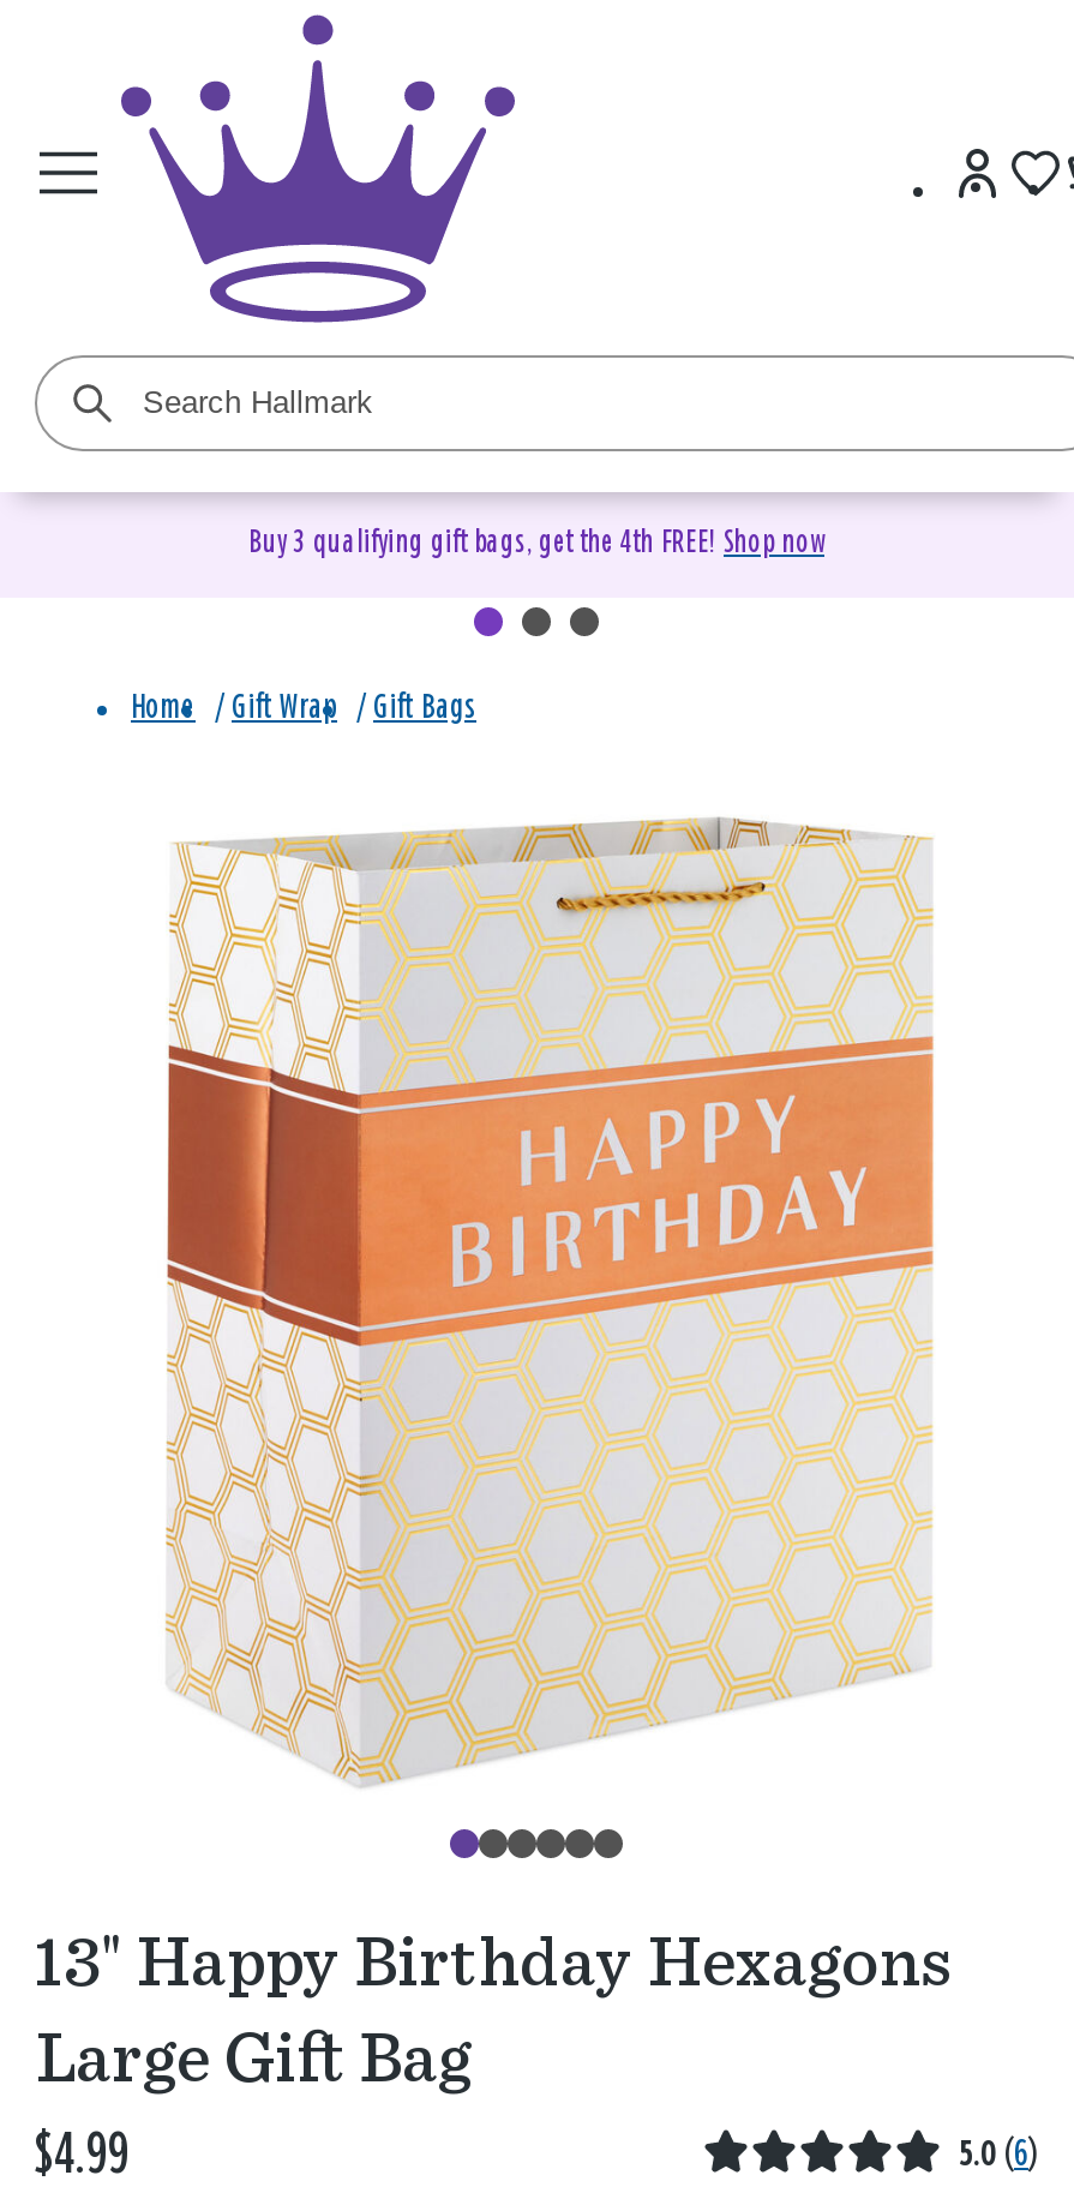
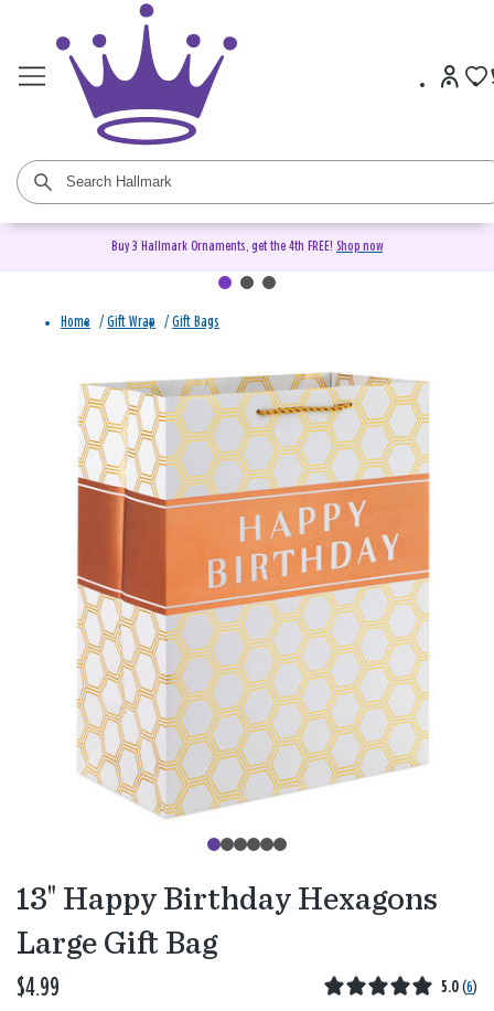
- Buy 3 qualifying gift bags, get the 4th FREE! Shop now
+ Buy 3 Hallmark Ornaments, get the 4th FREE! Shop now
